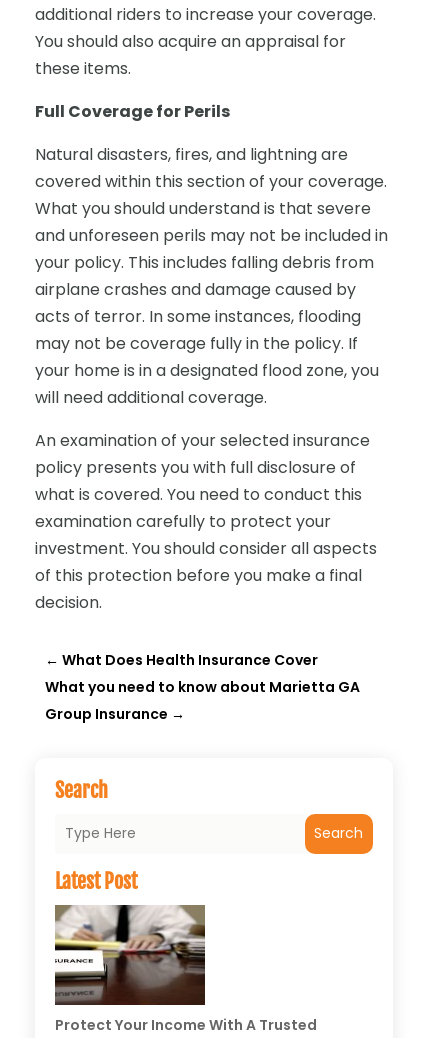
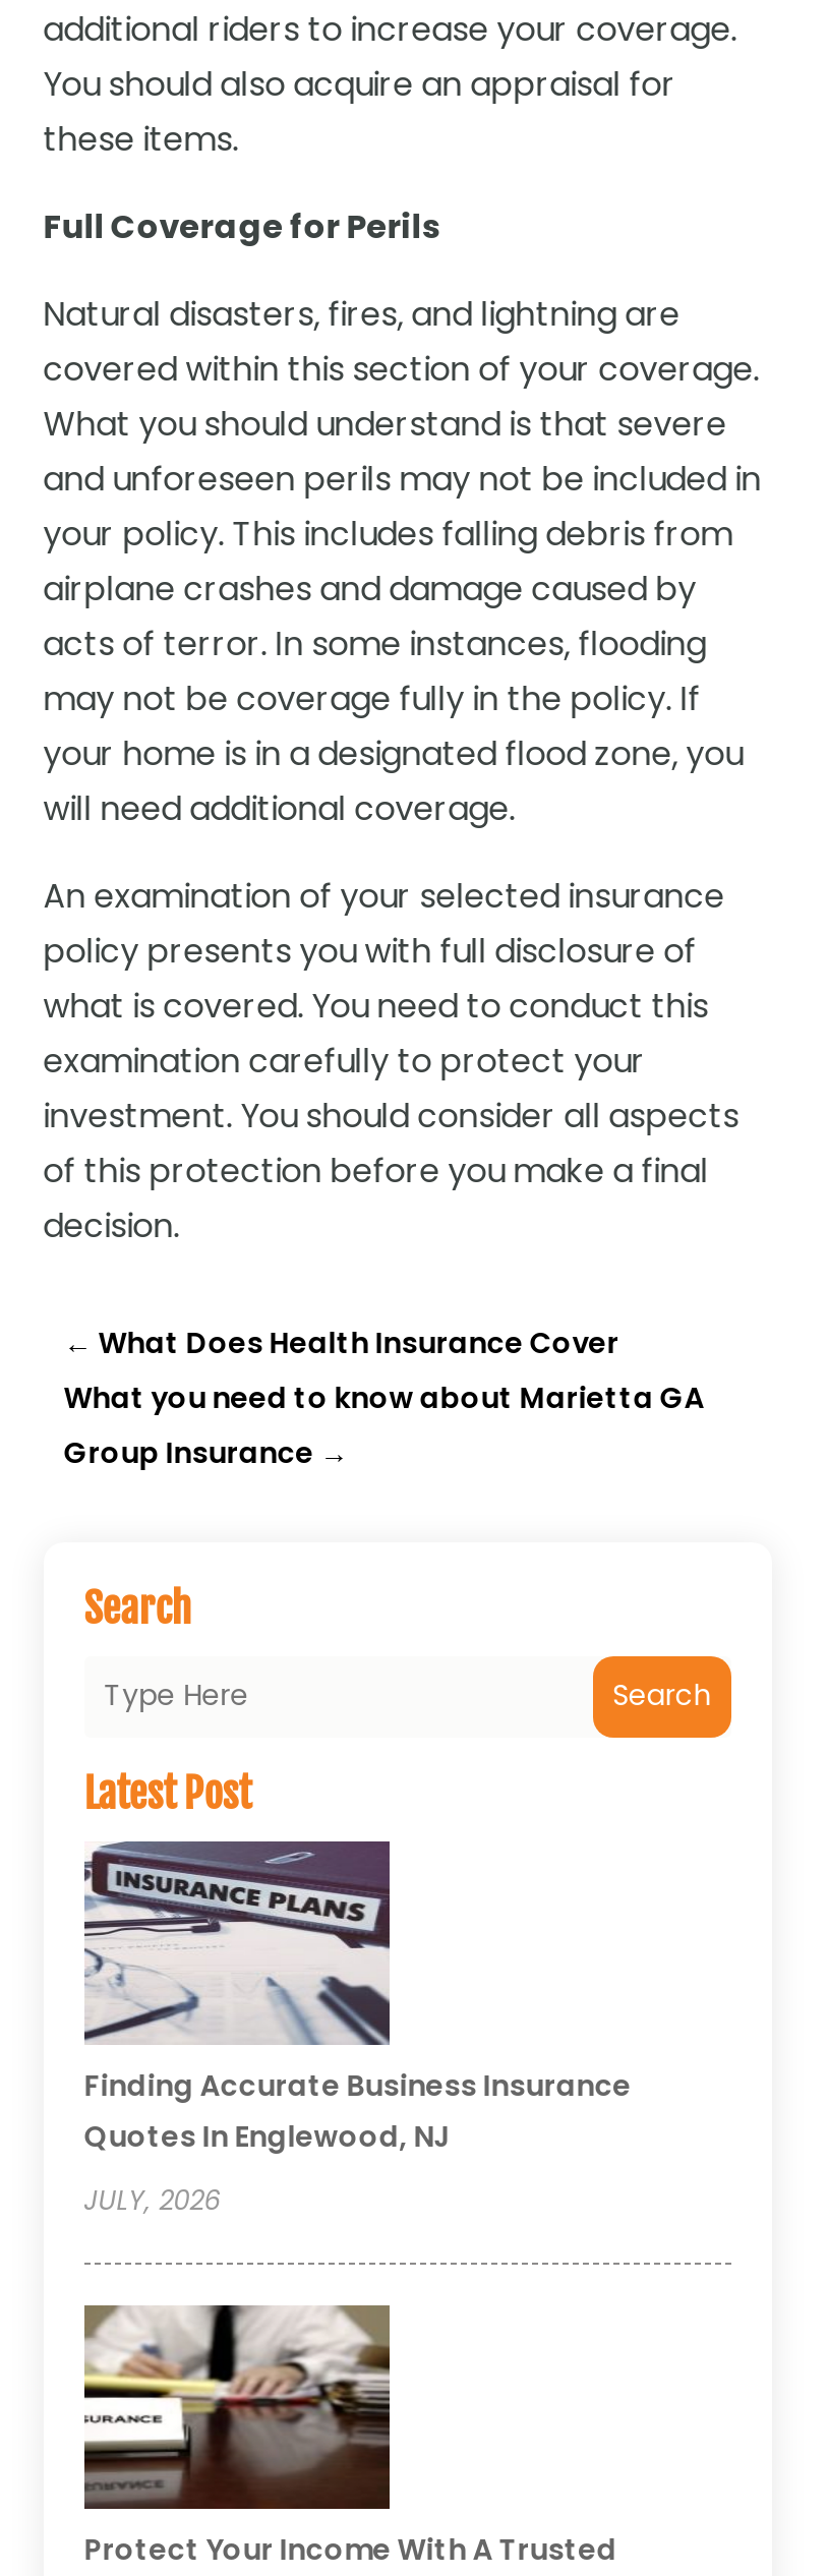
+ [image]
+ Finding Accurate Business Insurance
+ Quotes In Englewood, NJ
+ JULY, 2026
